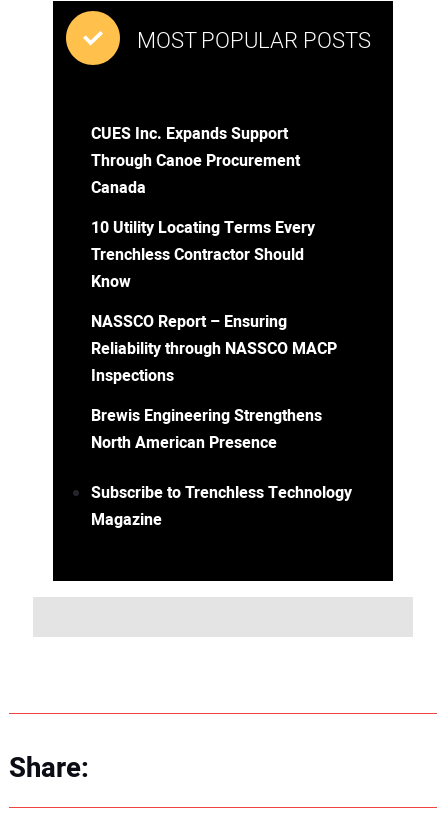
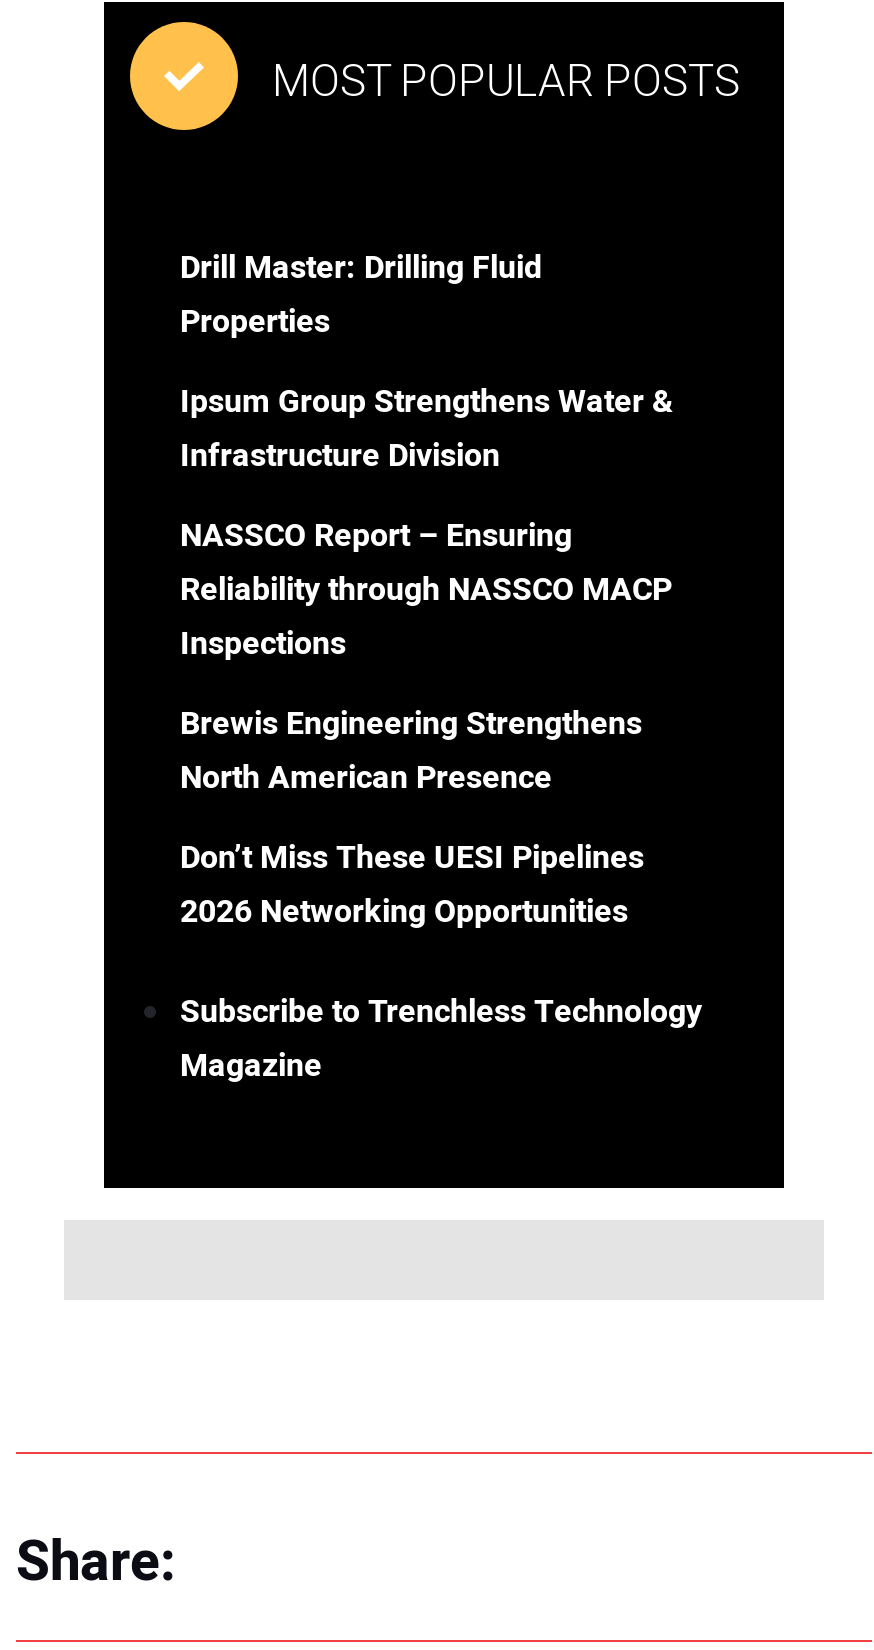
- CUES Inc. Expands Support
- Through Canoe Procurement
- Canada
+ Drill Master: Drilling Fluid
+ Properties

- 10 Utility Locating Terms Every
- Trenchless Contractor Should
- Know
+ Ipsum Group Strengthens Water &
+ Infrastructure Division

moved up: NASSCO Report – Ensuring | Reliability through NASSCO MACP | Inspections | Brewis Engineering Strengthens | North American Presence

+ Don’t Miss These UESI Pipelines
+ 2026 Networking Opportunities
